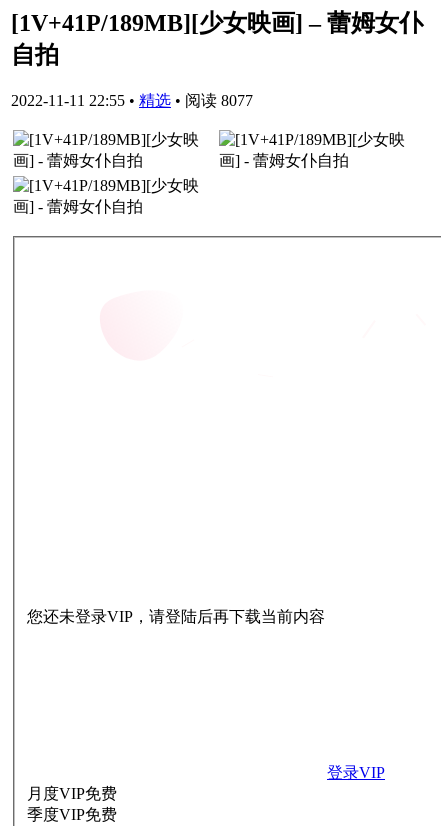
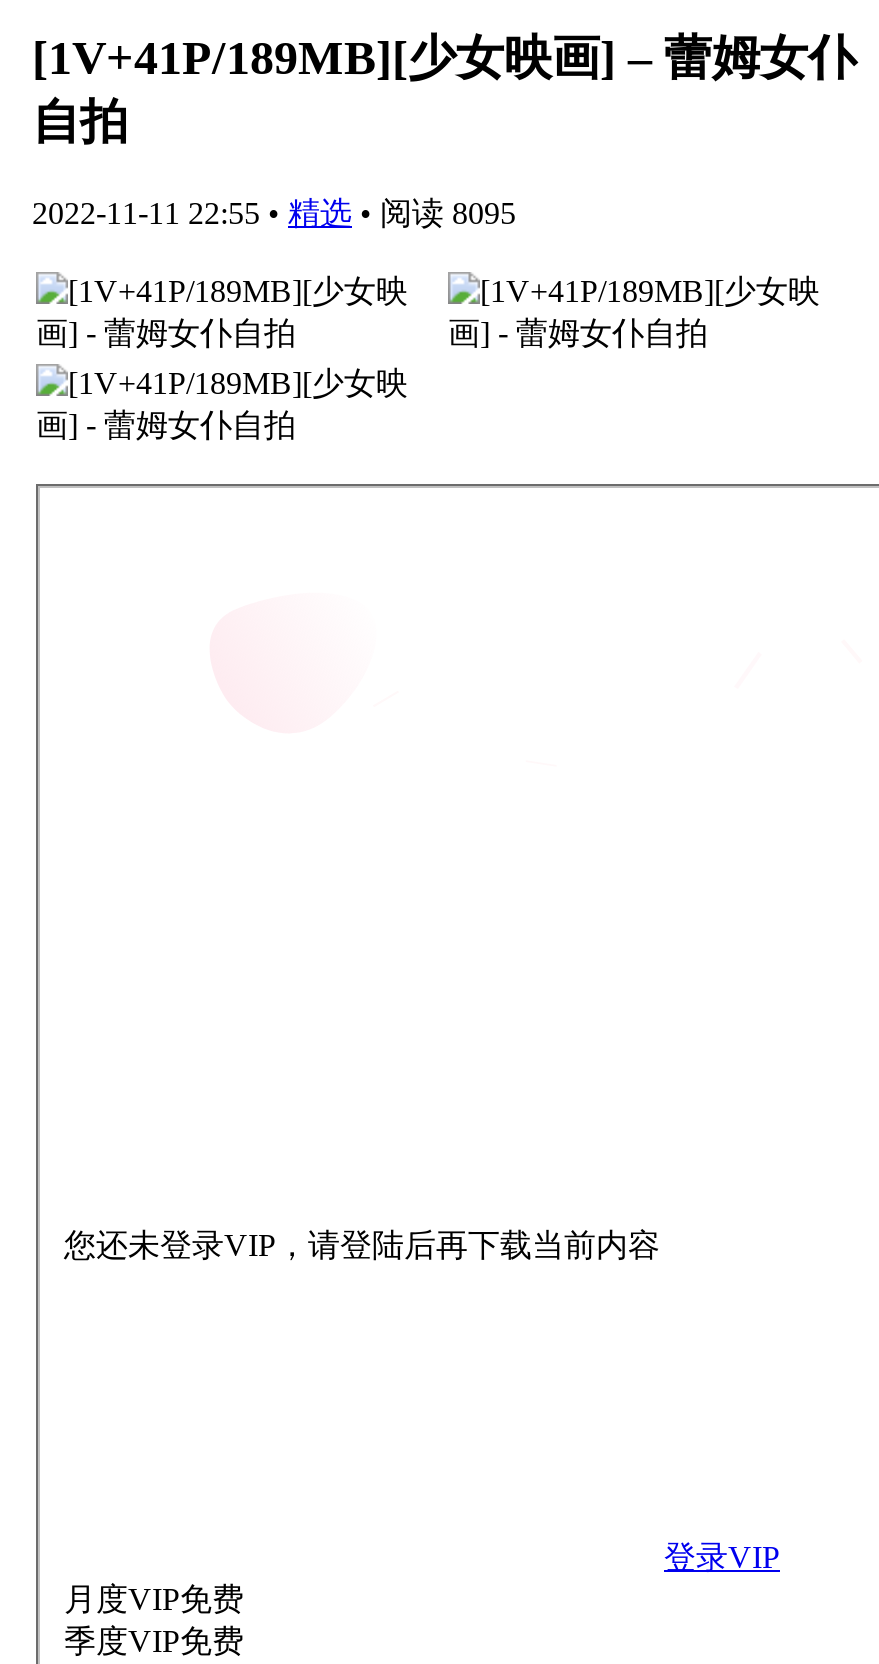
- 2022-11-11 22:55 • 精选 • 阅读 8077
+ 2022-11-11 22:55 • 精选 • 阅读 8095
